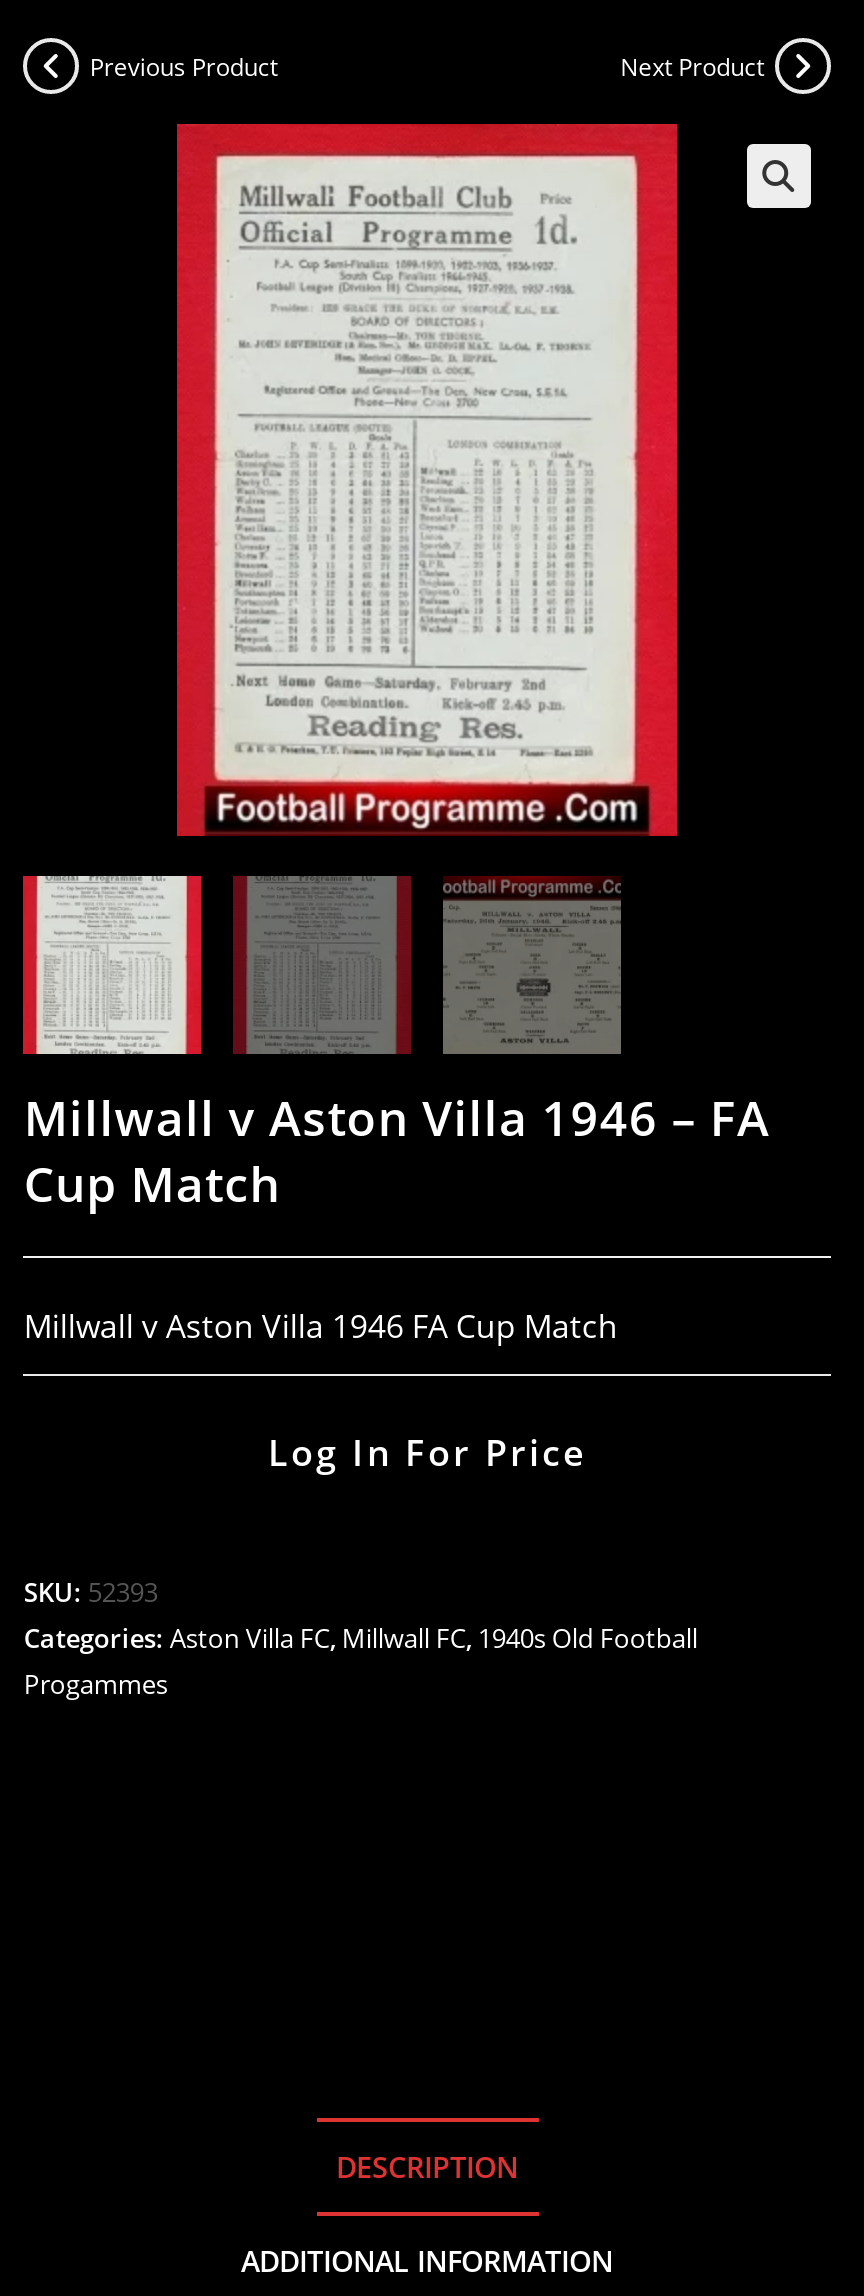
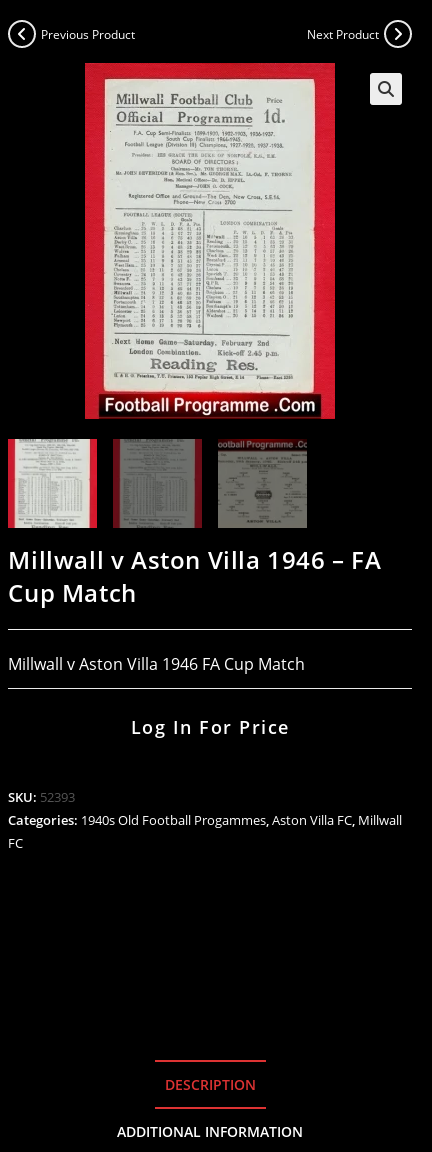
- Categories: Aston Villa FC, Millwall FC, 1940s Old Football
- Progammes
+ Categories: 1940s Old Football Progammes, Aston Villa FC, Millwall
+ FC
